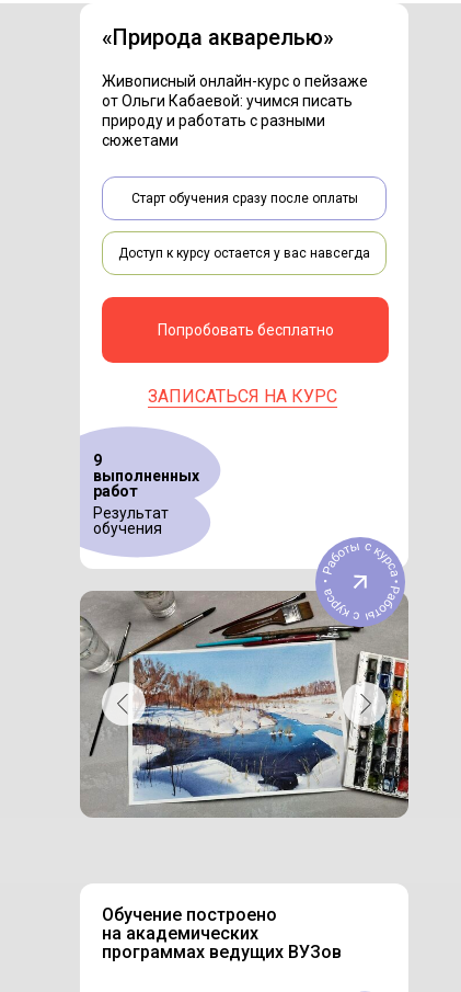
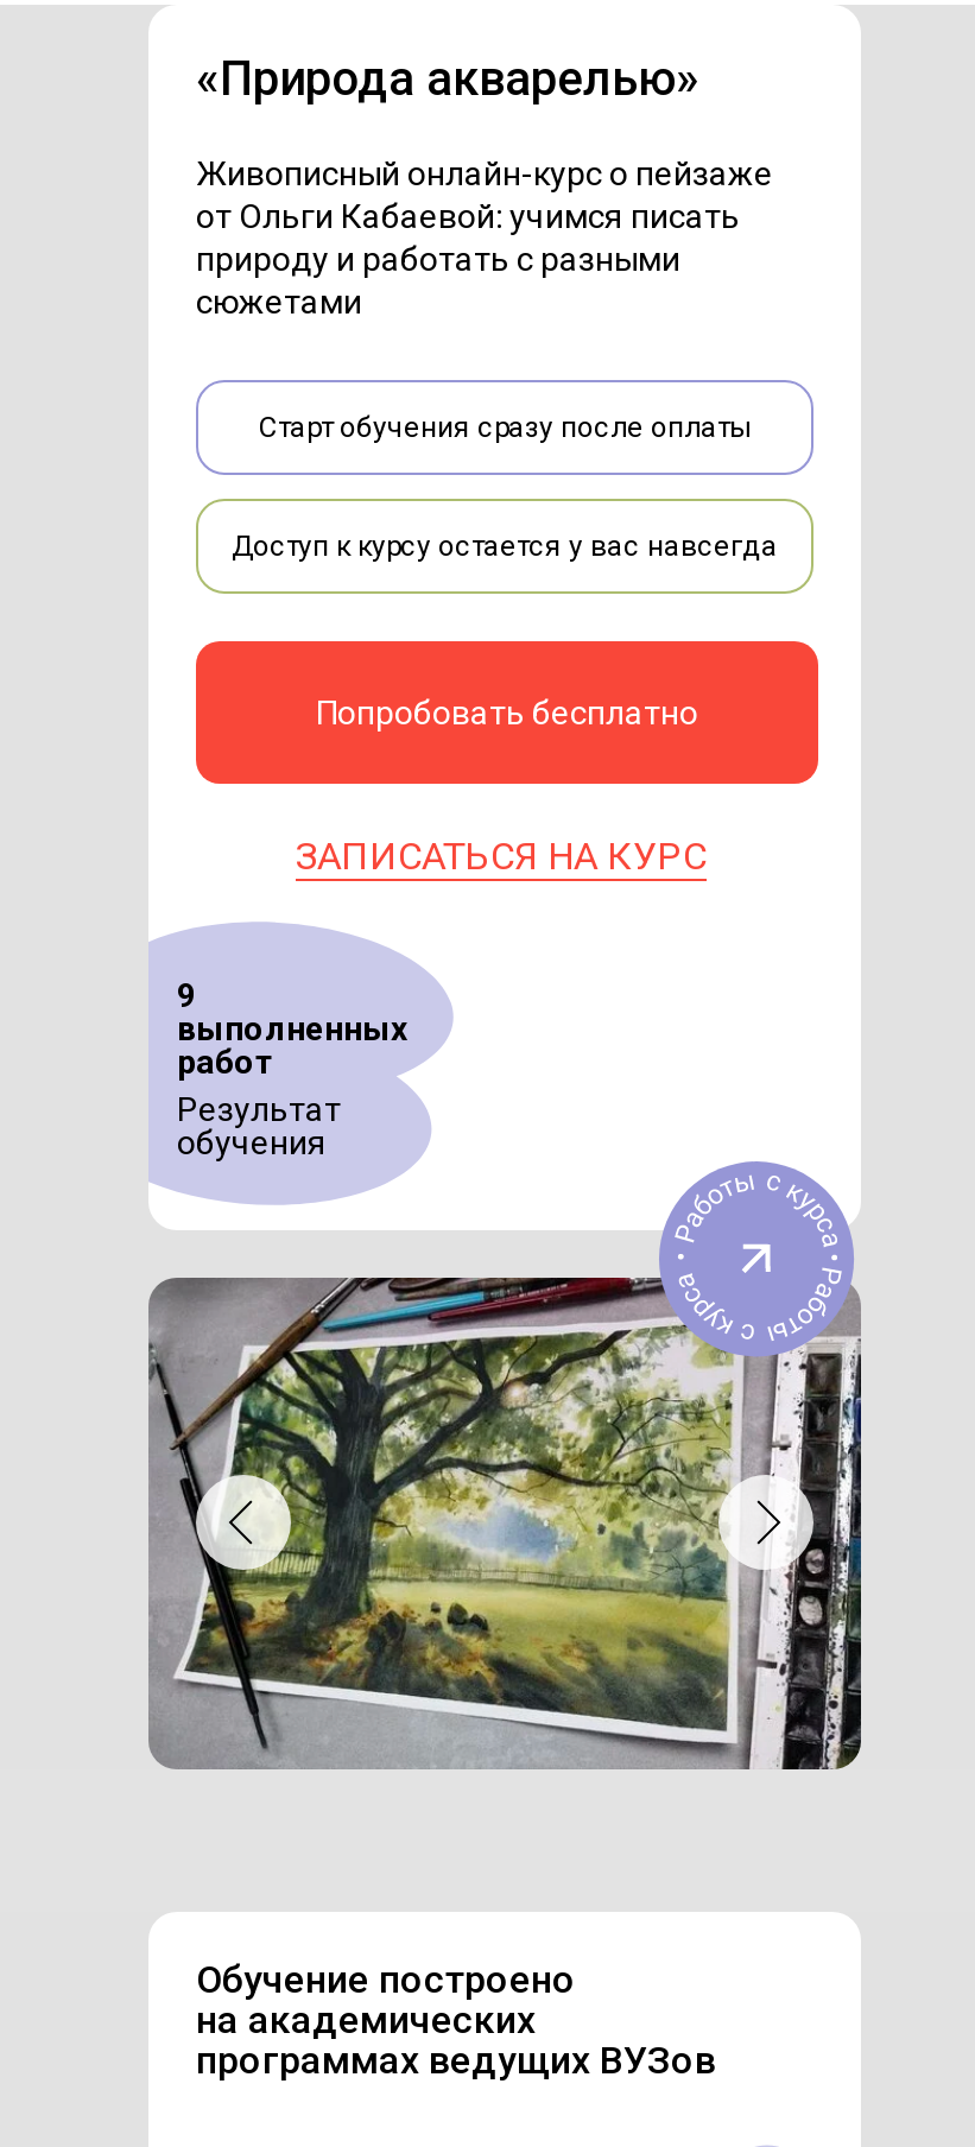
- [image]
+ [image]
